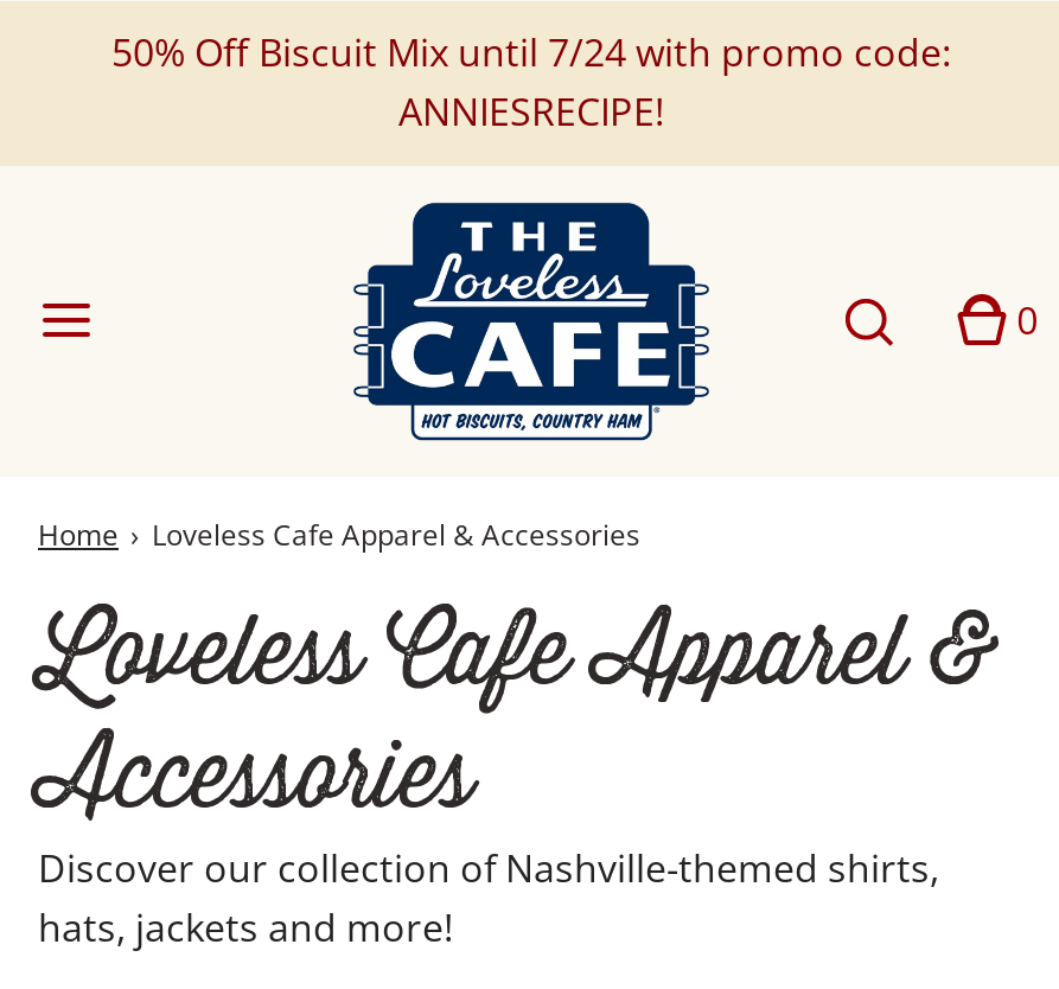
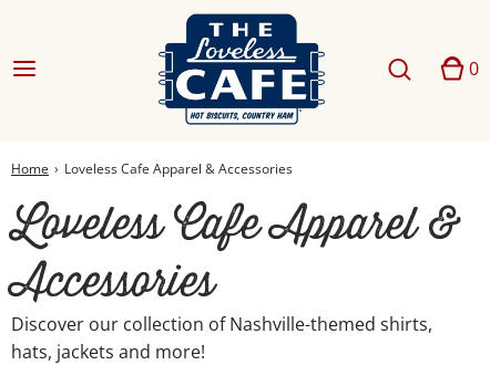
- 50% Off Biscuit Mix until 7/24 with promo code:
- ANNIESRECIPE!
